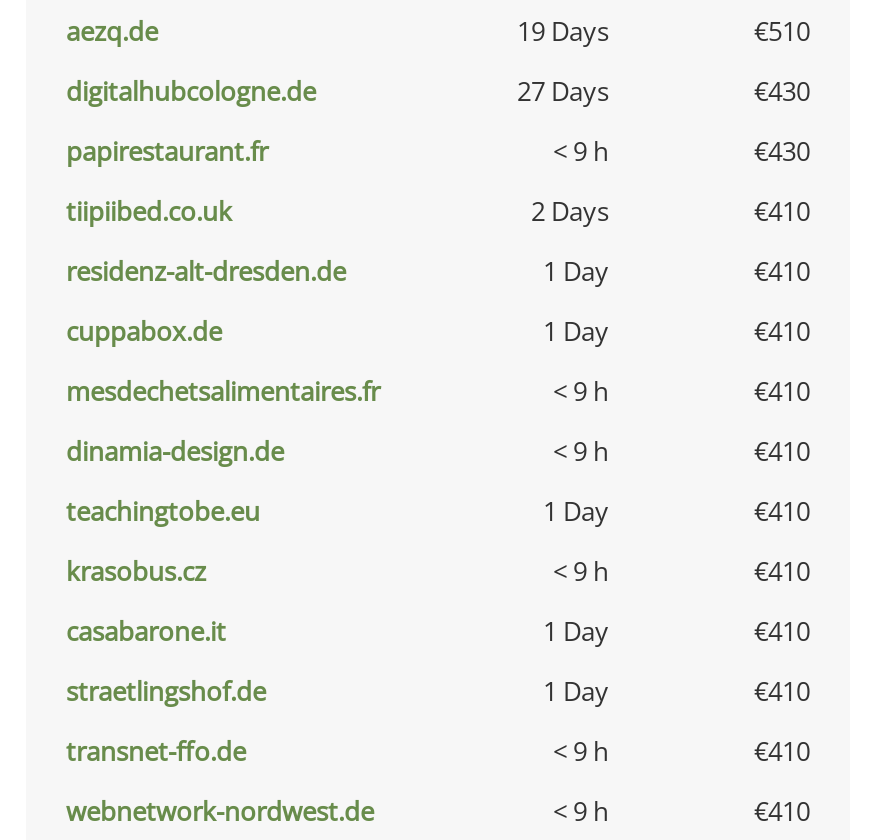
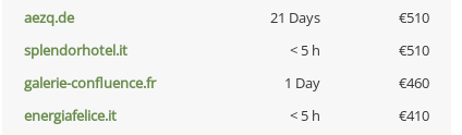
- 19 Days
+ 21 Days

- digitalhubcologne.de
- 27 Days
- €430
- papirestaurant.fr
- < 9 h
- €430
- tiipiibed.co.uk
- 2 Days
- €410
- residenz-alt-dresden.de
+ splendorhotel.it
+ < 5 h
+ €510
+ galerie-confluence.fr

- €410
- cuppabox.de
- 1 Day
- €410
- mesdechetsalimentaires.fr
- < 9 h
- €410
- dinamia-design.de
- < 9 h
- €410
- teachingtobe.eu
- 1 Day
- €410
- krasobus.cz
- < 9 h
- €410
- casabarone.it
- 1 Day
- €410
- straetlingshof.de
- 1 Day
- €410
- transnet-ffo.de
- < 9 h
- €410
- webnetwork-nordwest.de
- < 9 h
+ €460
+ energiafelice.it
+ < 5 h
